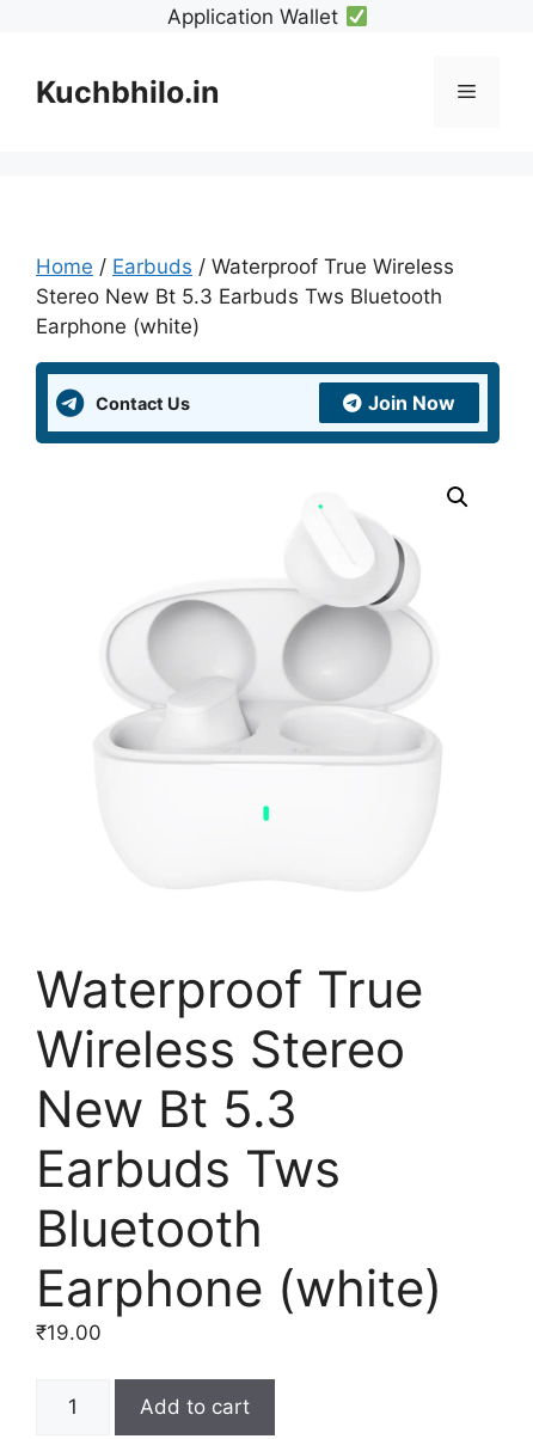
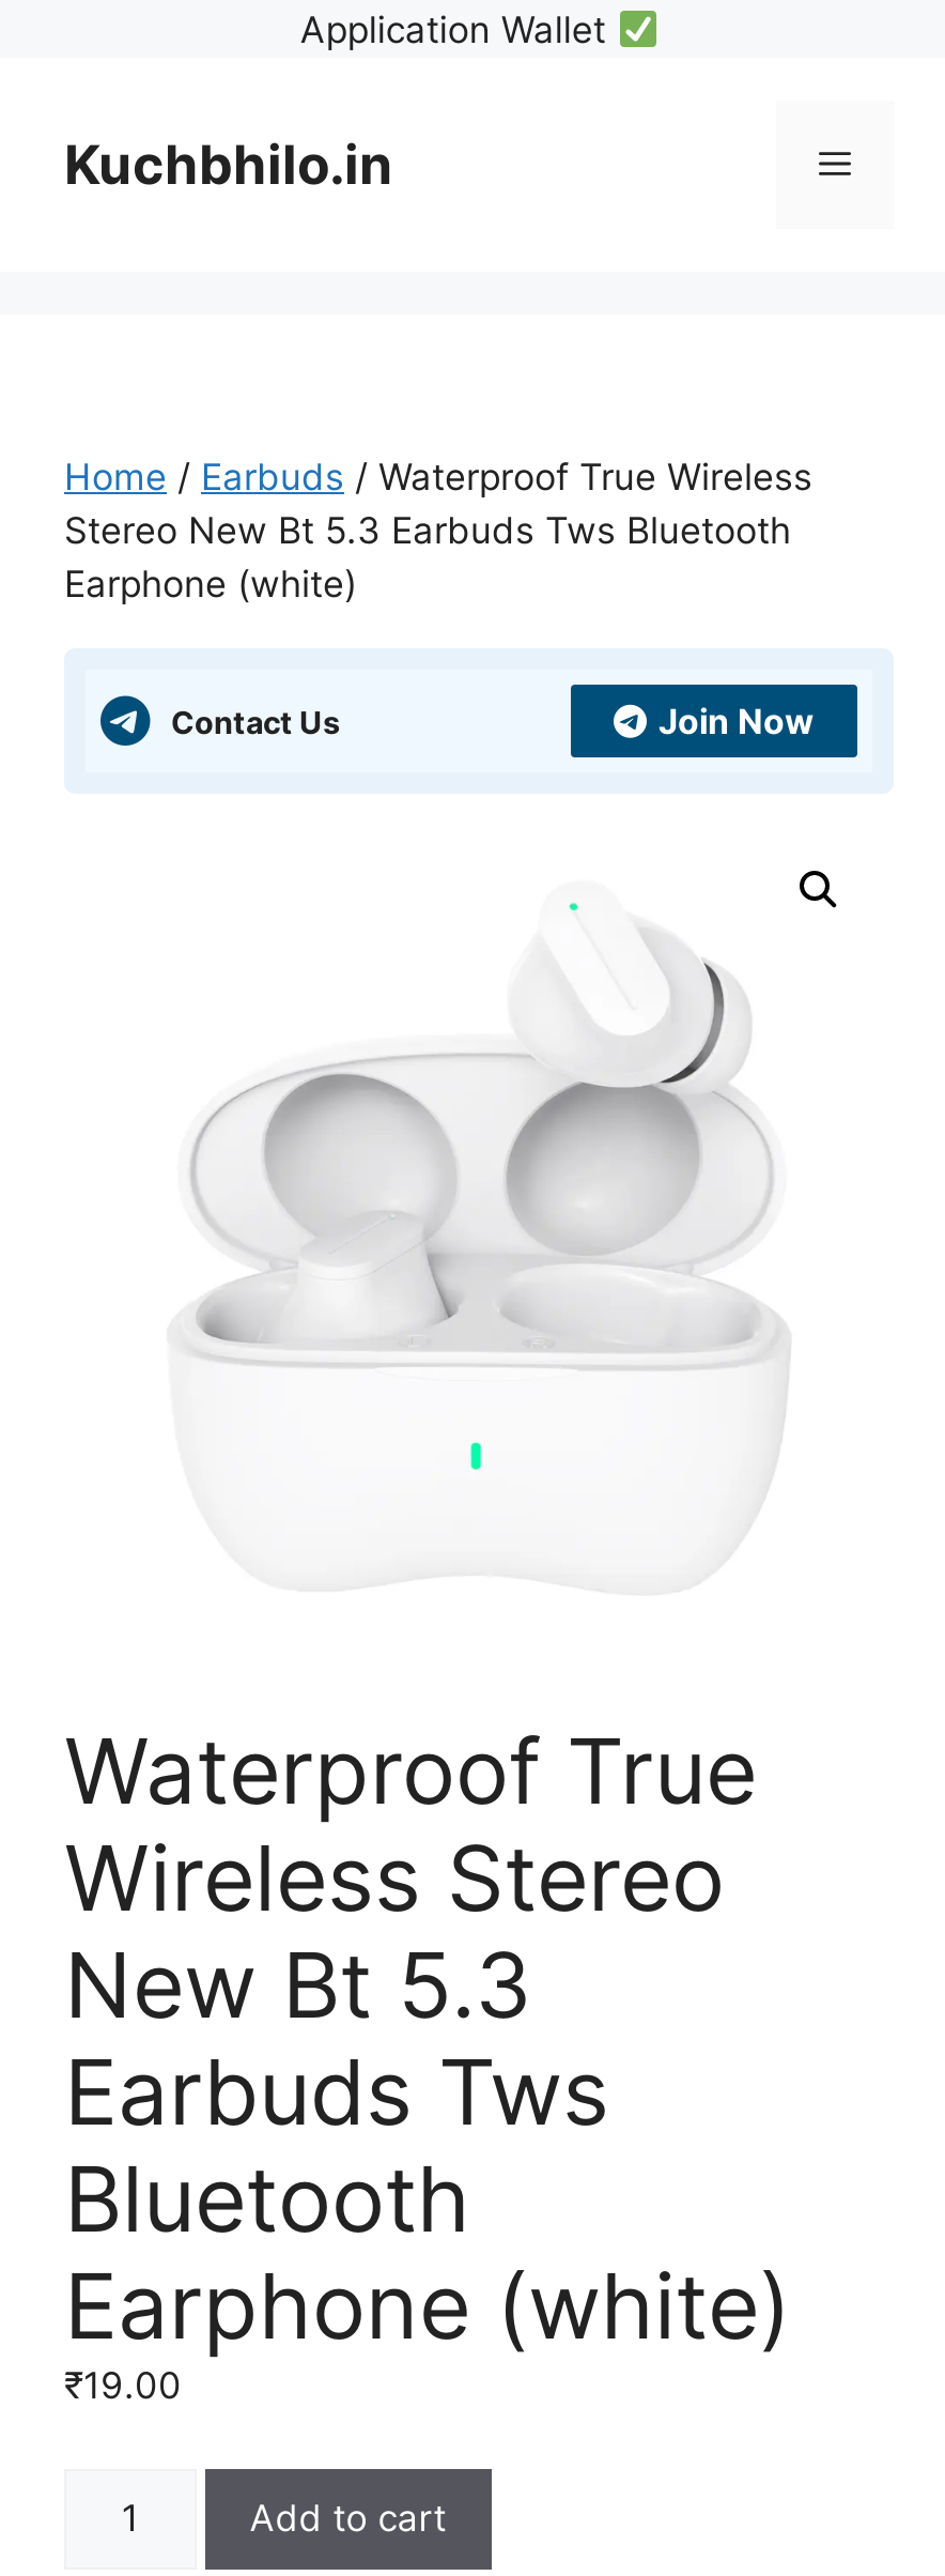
- [image]
+ [image]
